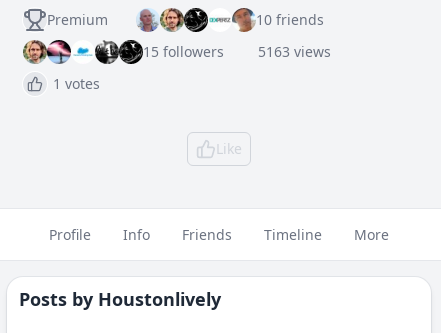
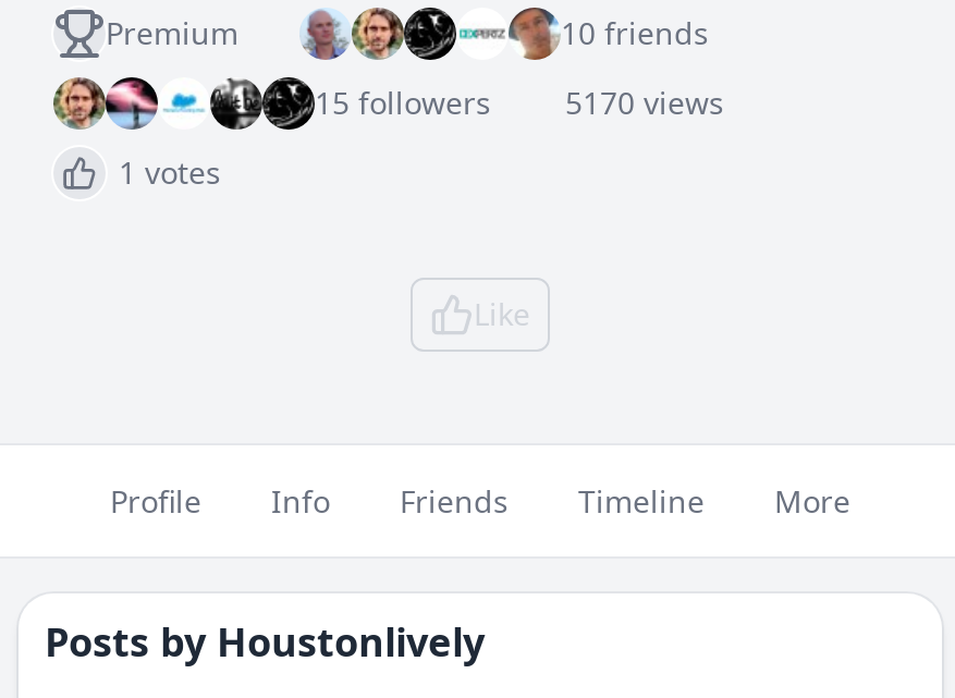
- 15 followers 5163 views
+ 15 followers 5170 views
